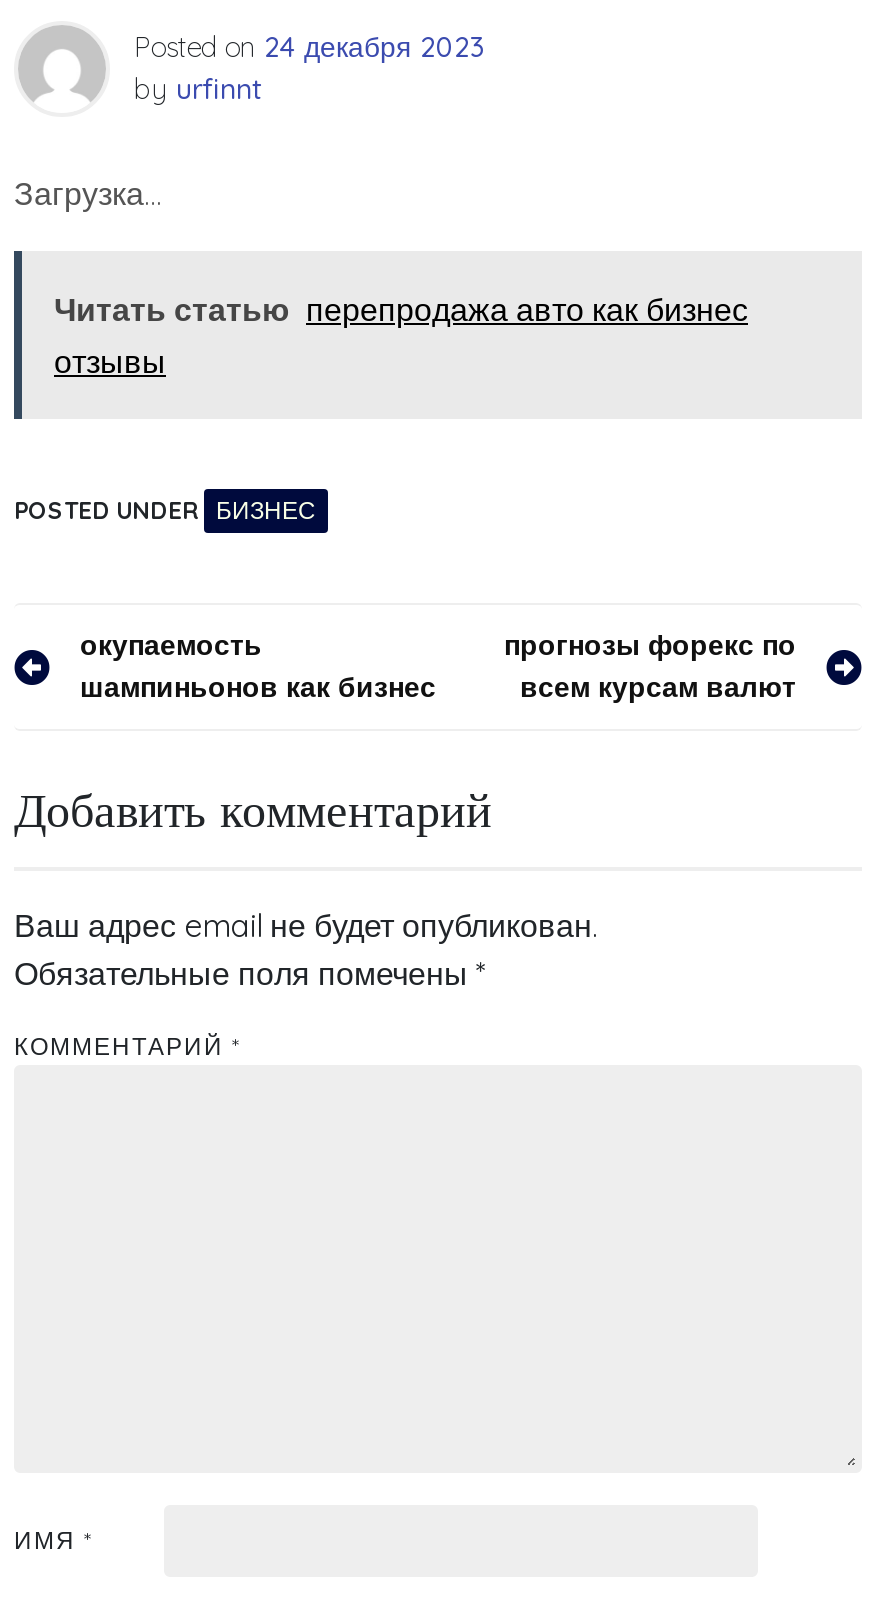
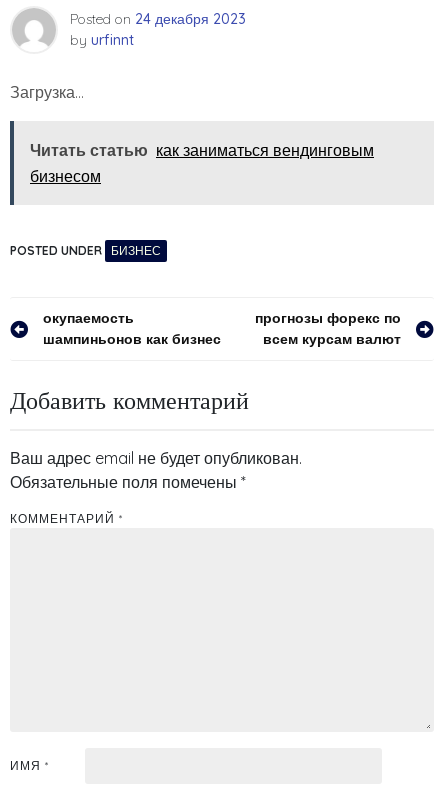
- Читать статью перепродажа авто как бизнес
- отзывы
+ Читать статью как заниматься вендинговым
+ бизнесом
